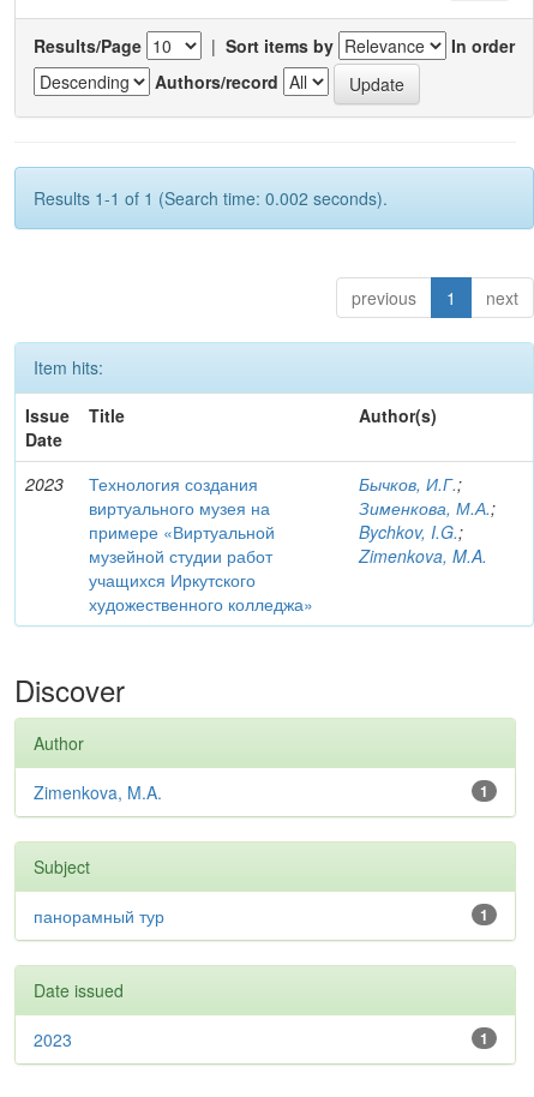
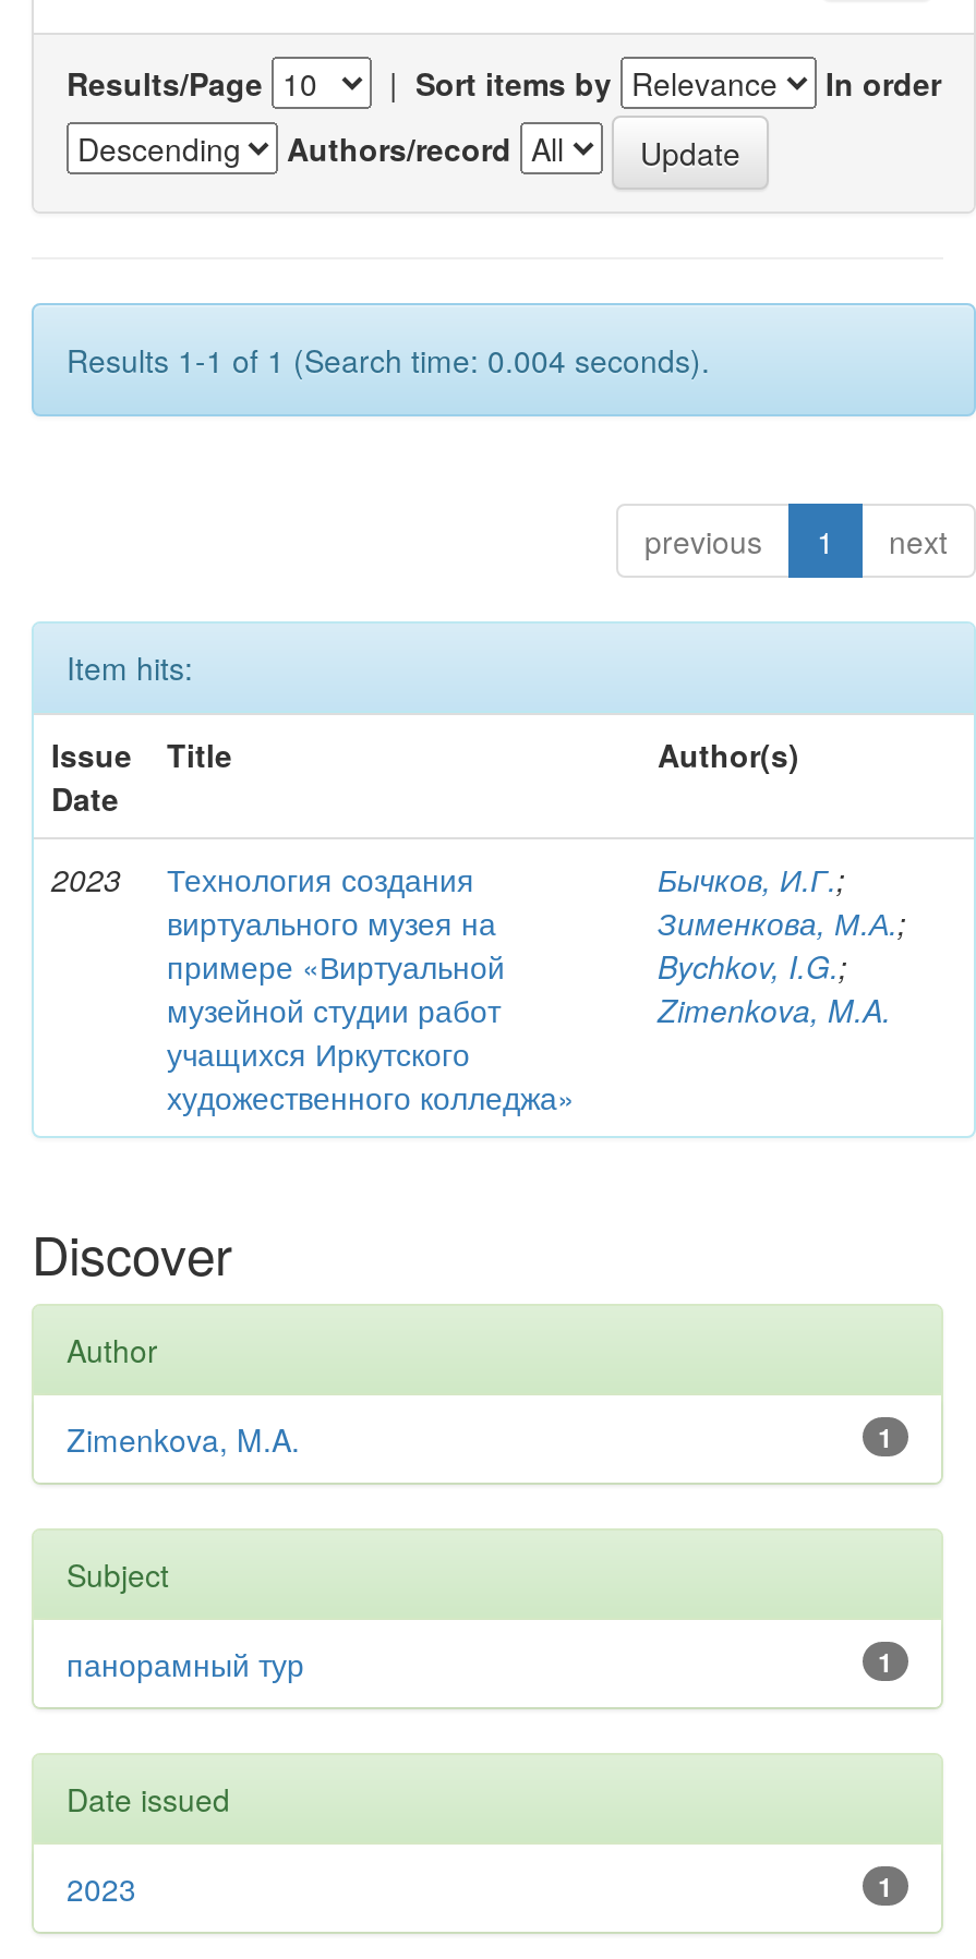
- Results 1-1 of 1 (Search time: 0.002 seconds).
+ Results 1-1 of 1 (Search time: 0.004 seconds).
